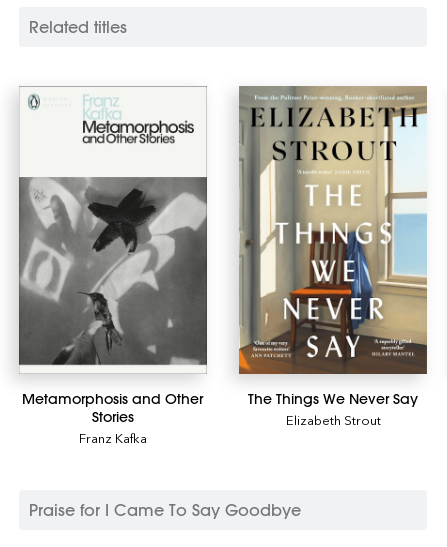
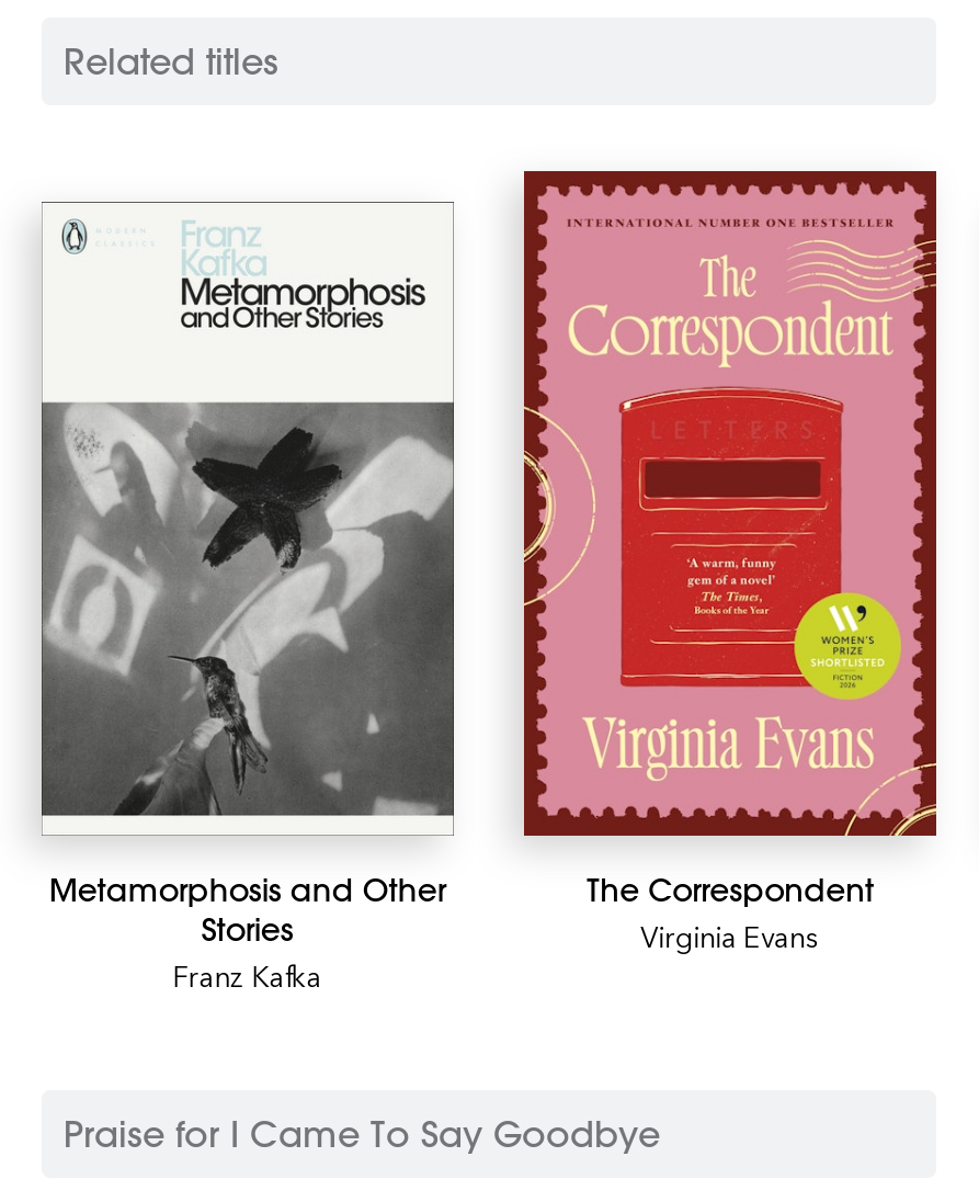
- [image]
- The Things We Never Say
- Elizabeth Strout
+ [image]
+ The Correspondent
+ Virginia Evans
